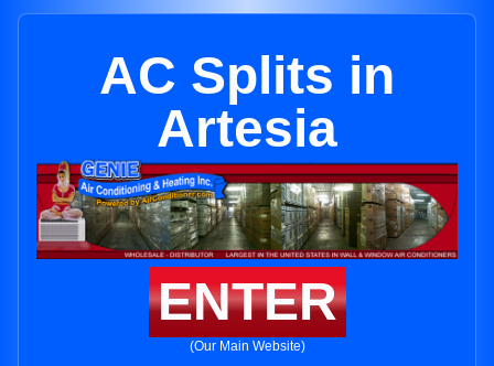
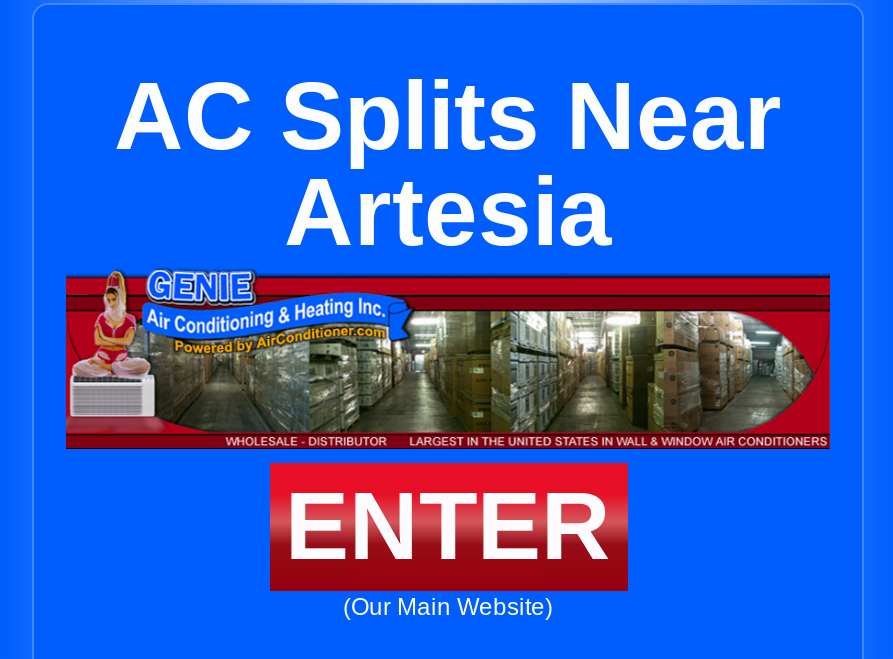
- AC Splits in
+ AC Splits Near
